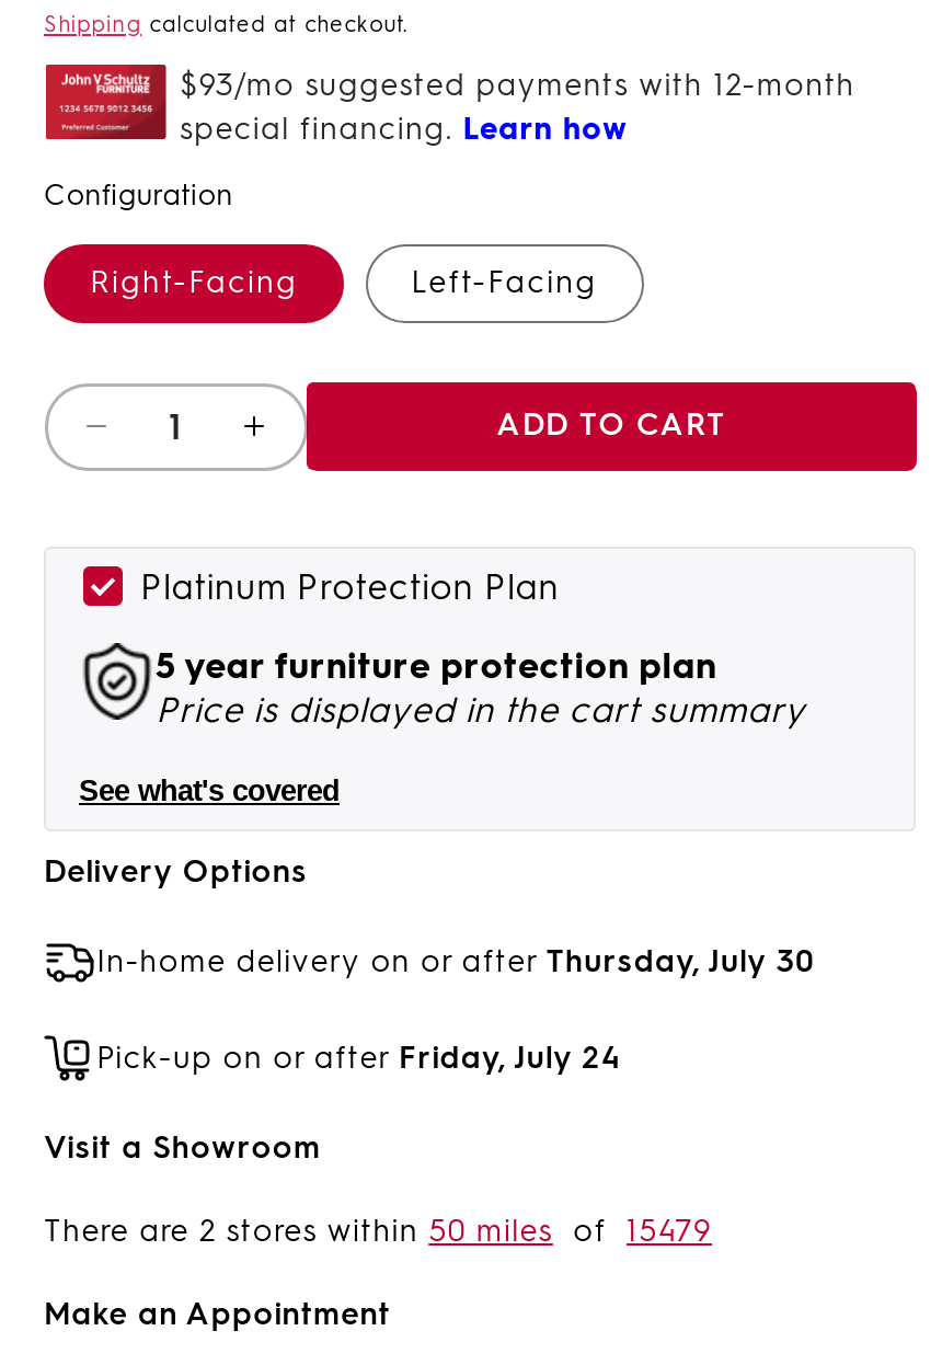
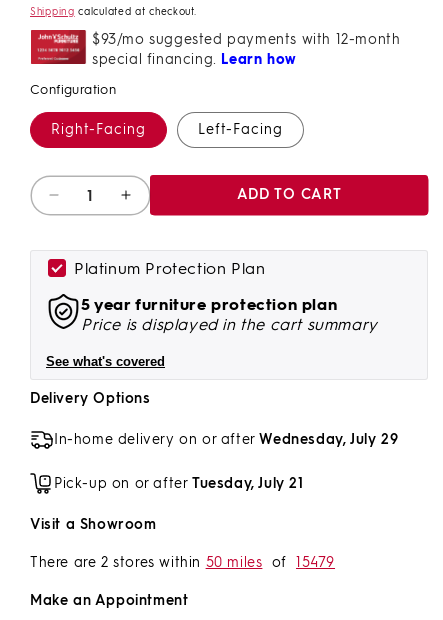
- In-home delivery on or after Thursday, July 30
+ In-home delivery on or after Wednesday, July 29

- Pick-up on or after Friday, July 24
+ Pick-up on or after Tuesday, July 21
